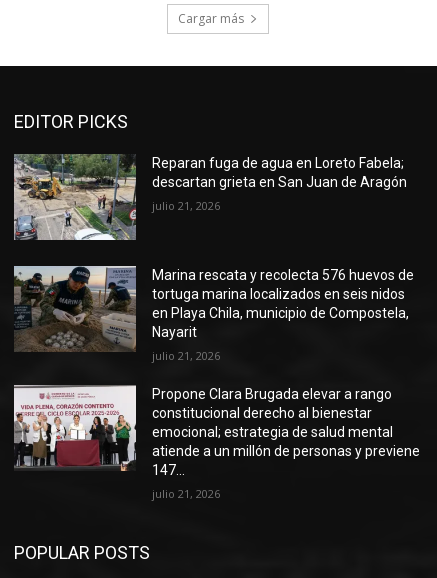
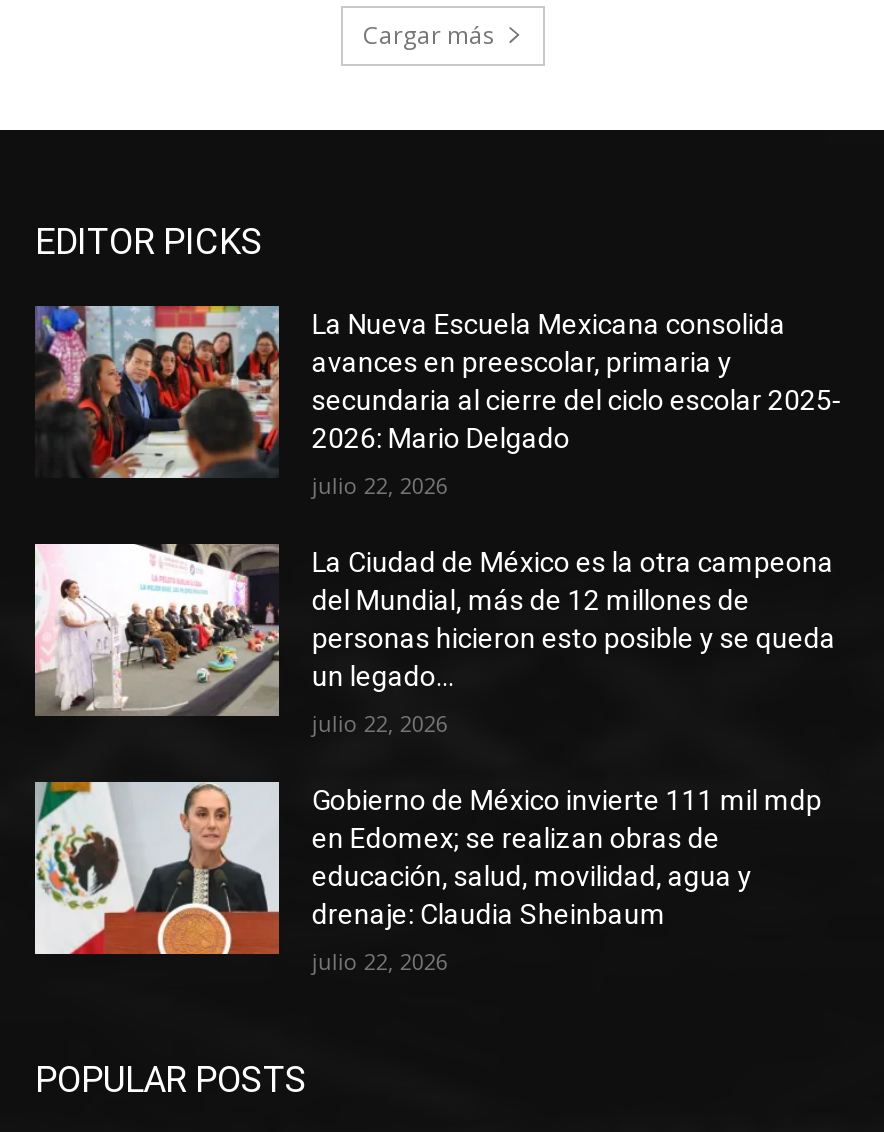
- [image]
- Reparan fuga de agua en Loreto Fabela;
- descartan grieta en San Juan de Aragón
+ [image]
+ La Nueva Escuela Mexicana consolida
+ avances en preescolar, primaria y
+ secundaria al cierre del ciclo escolar 2025-
+ 2026: Mario Delgado

- julio 21, 2026
+ julio 22, 2026

- [image]
- Marina rescata y recolecta 576 huevos de
- tortuga marina localizados en seis nidos
- en Playa Chila, municipio de Compostela,
- Nayarit
+ [image]
+ La Ciudad de México es la otra campeona
+ del Mundial, más de 12 millones de
+ personas hicieron esto posible y se queda
+ un legado...

- julio 21, 2026
+ julio 22, 2026

- [image]
- Propone Clara Brugada elevar a rango
- constitucional derecho al bienestar
- emocional; estrategia de salud mental
- atiende a un millón de personas y previene
- 147...
+ [image]
+ Gobierno de México invierte 111 mil mdp
+ en Edomex; se realizan obras de
+ educación, salud, movilidad, agua y
+ drenaje: Claudia Sheinbaum

- julio 21, 2026
+ julio 22, 2026
